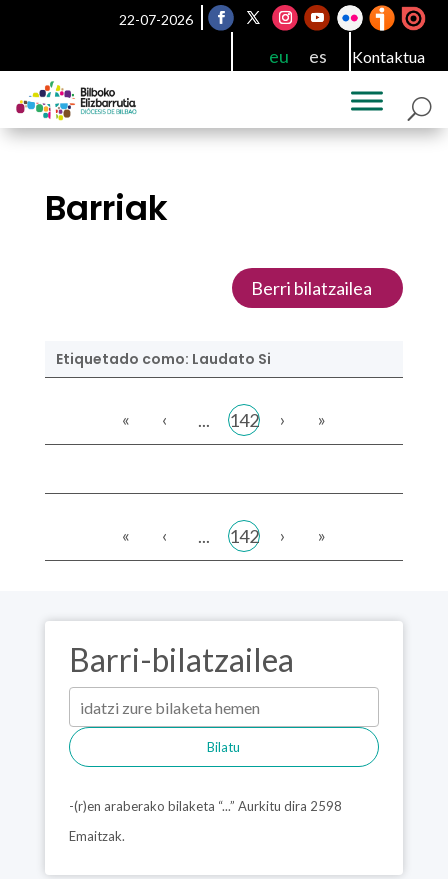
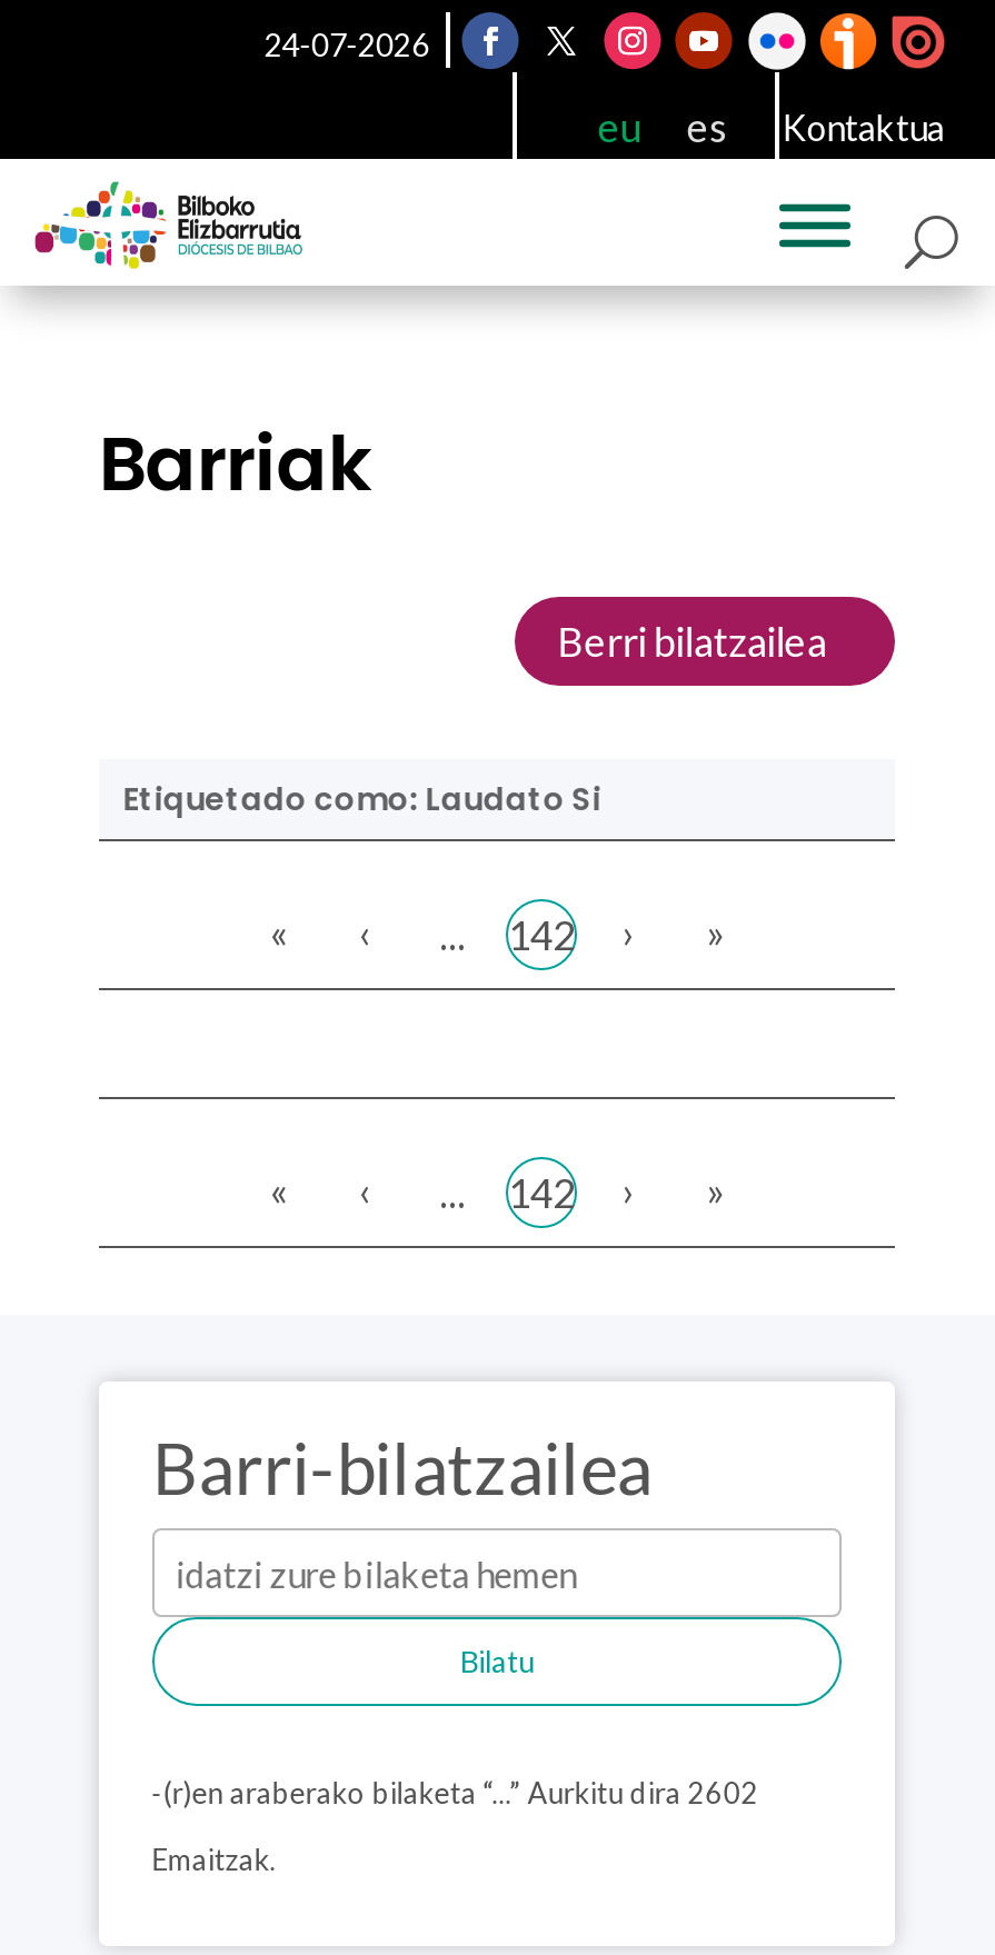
- 22-07-2026
+ 24-07-2026

- -(r)en araberako bilaketa “...” Aurkitu dira 2598
+ -(r)en araberako bilaketa “...” Aurkitu dira 2602
